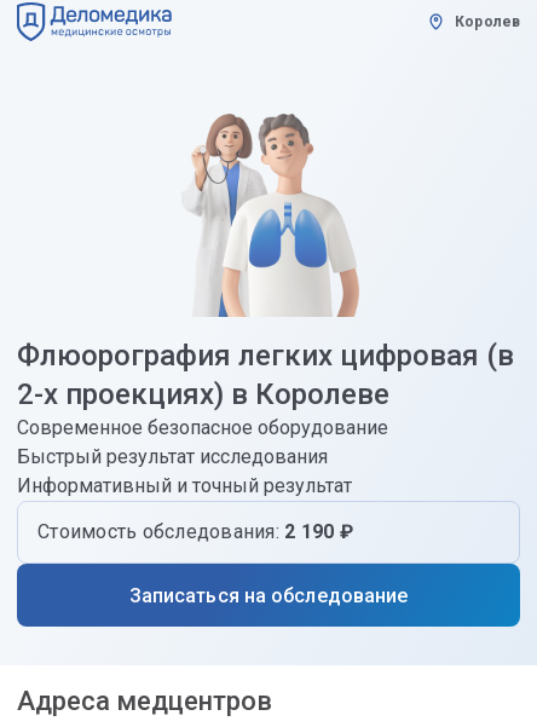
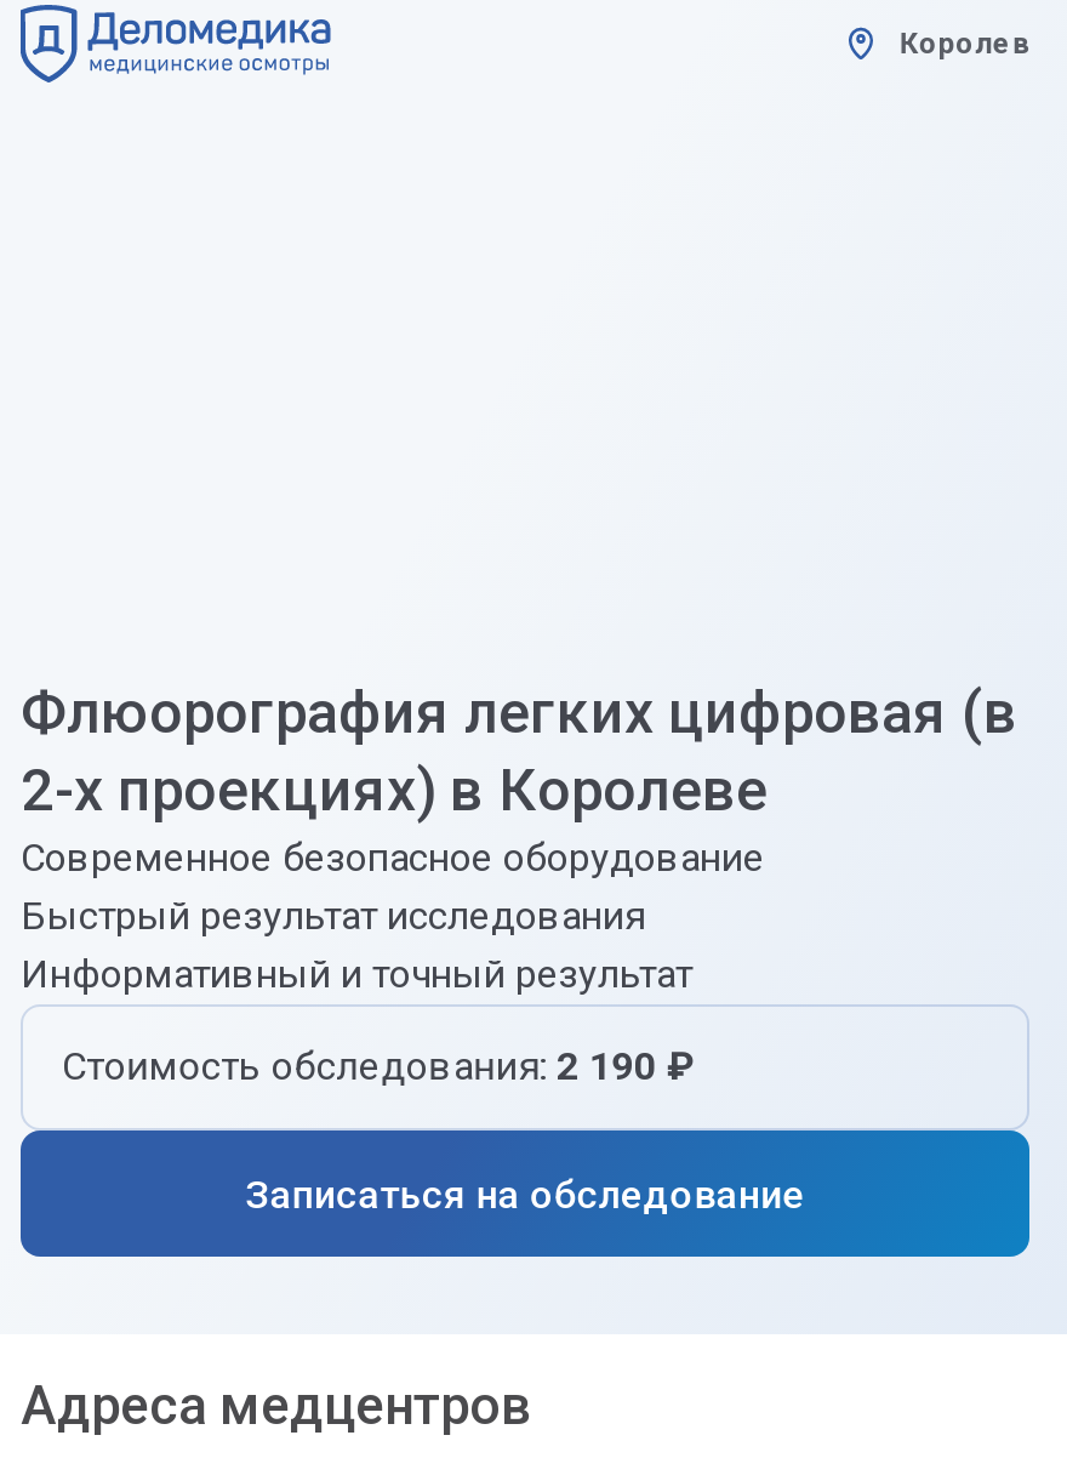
- [image]
